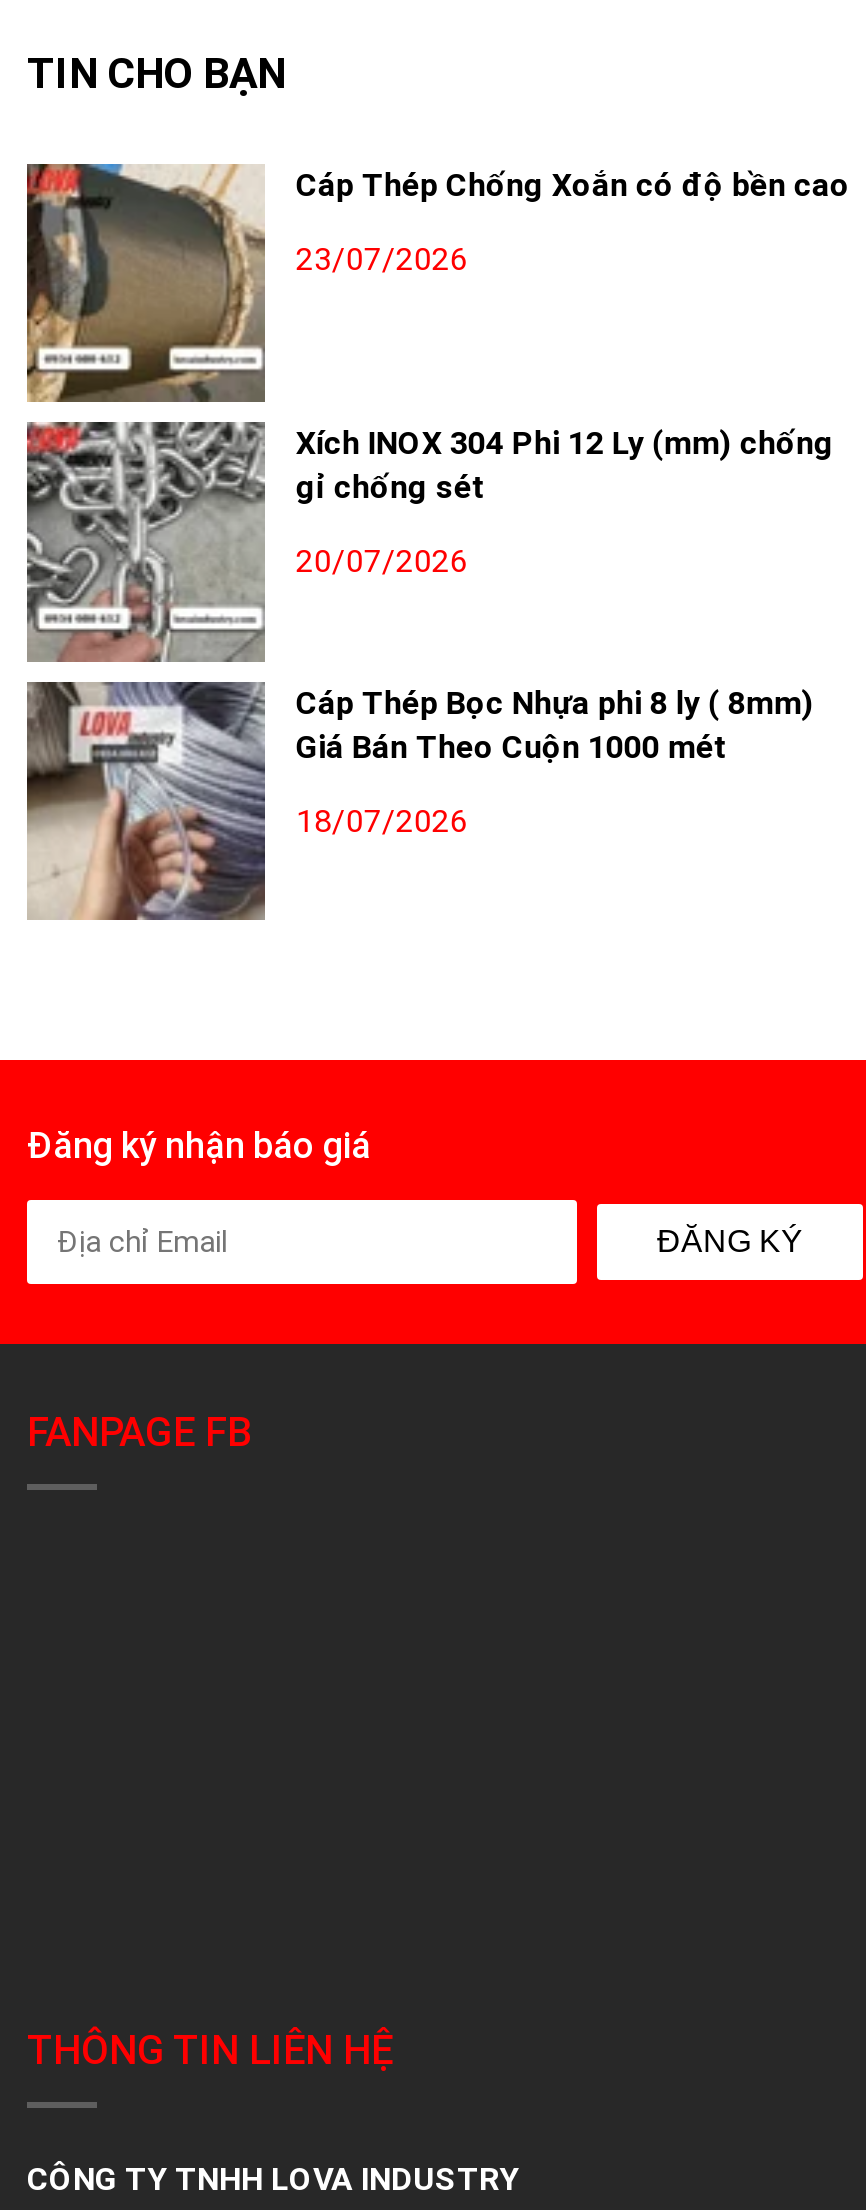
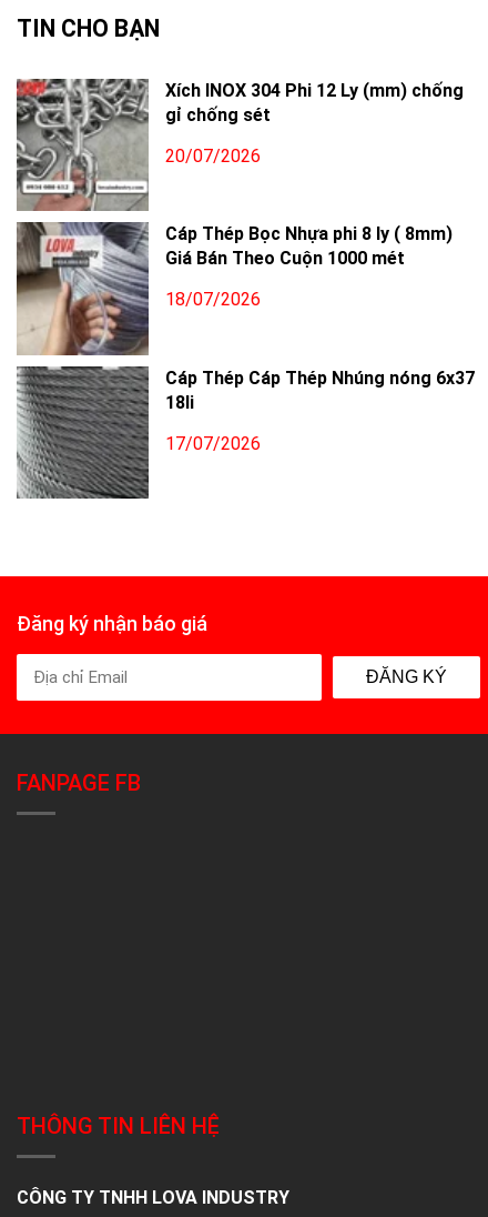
- [image]
- Cáp Thép Chống Xoắn có độ bền cao
- 23/07/2026

moved up: Xích INOX 304 Phi 12 Ly (mm) chống | gỉ chống sét | 20/07/2026 | Cáp Thép Bọc Nhựa phi 8 ly ( 8mm) | Giá Bán Theo Cuộn 1000 mét | 18/07/2026

+ [image]
+ Cáp Thép Cáp Thép Nhúng nóng 6x37
+ 18li
+ 17/07/2026
